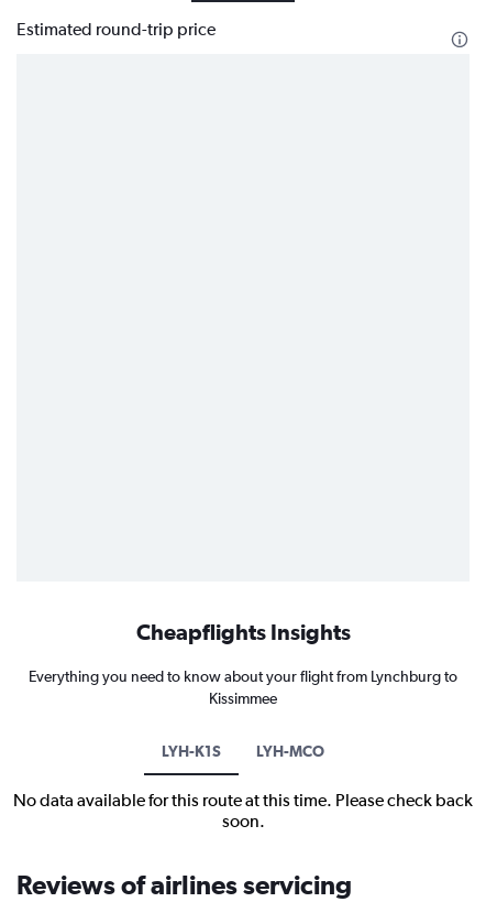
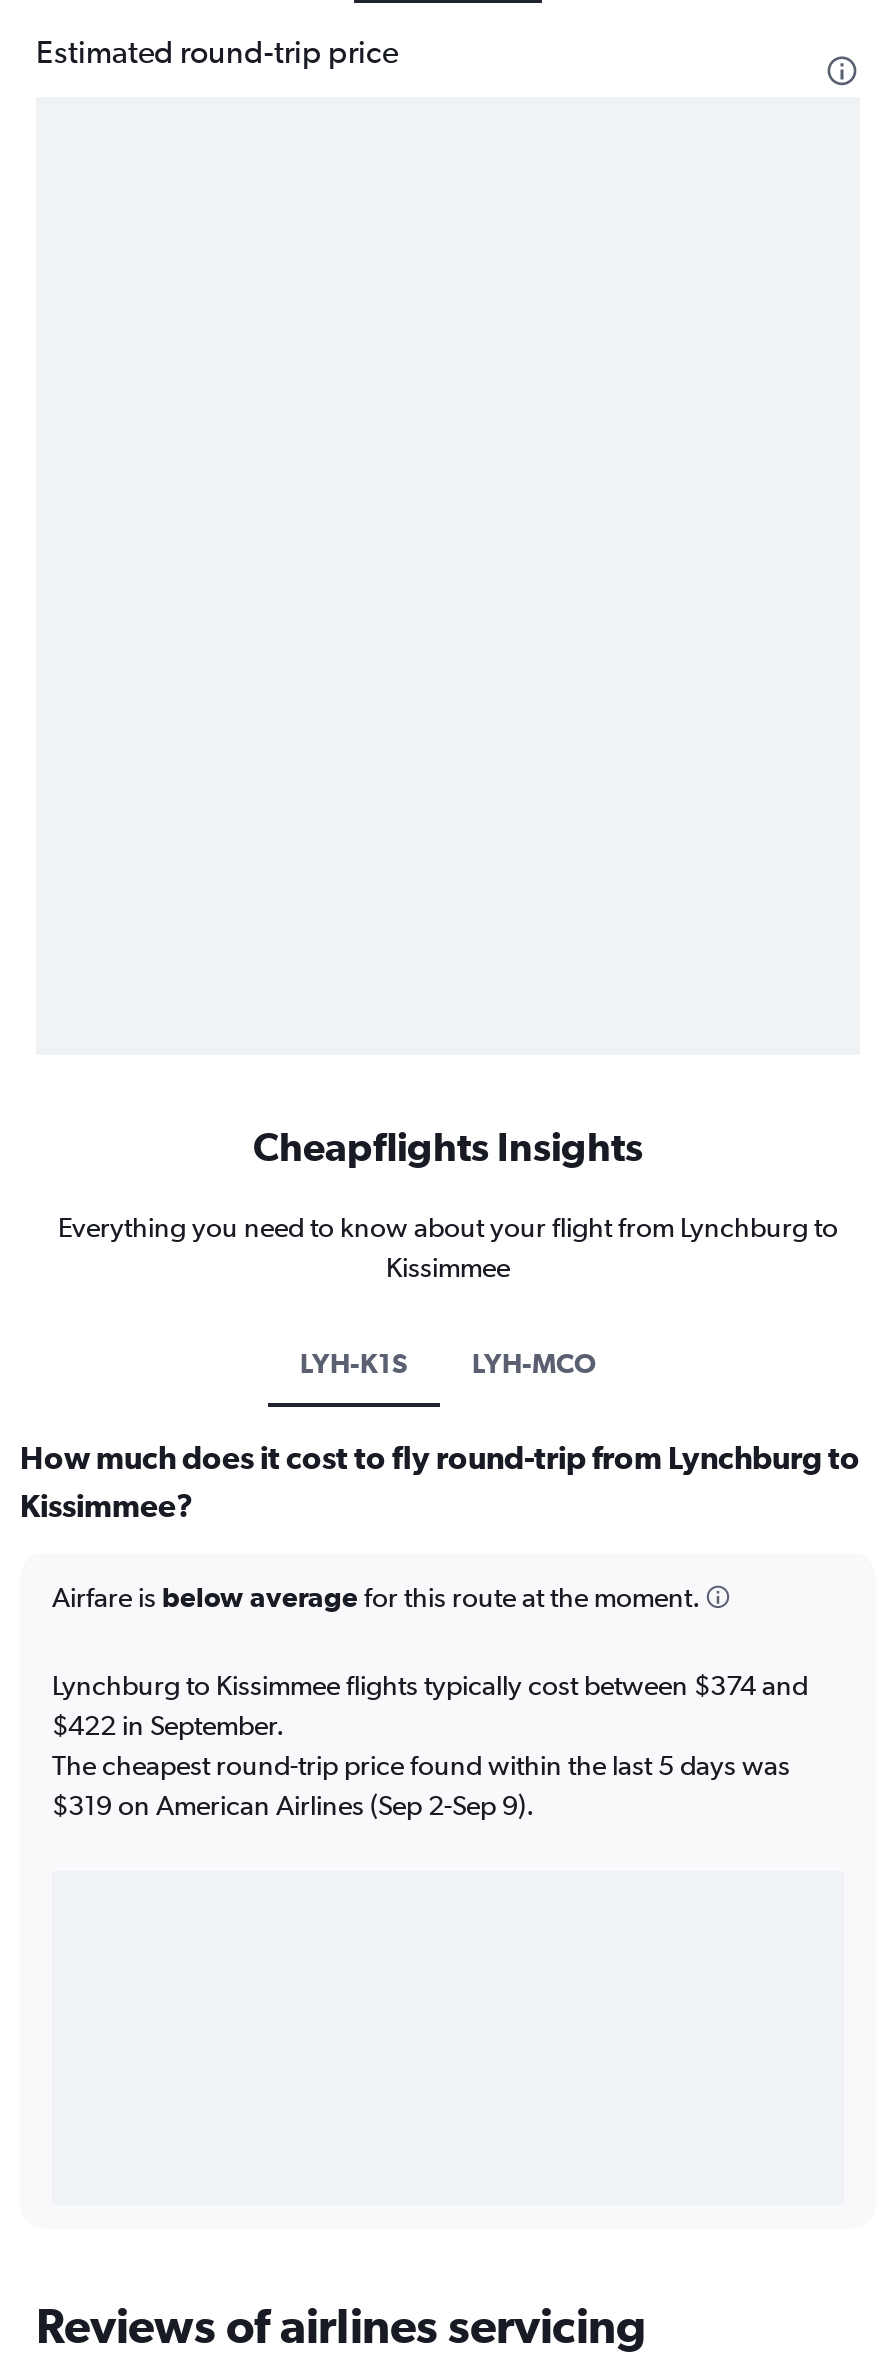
- No data available for this route at this time. Please check back
- soon.
+ How much does it cost to fly round-trip from Lynchburg to
+ Kissimmee?
+ Airfare is below average for this route at the moment.
+ Lynchburg to Kissimmee flights typically cost between $374 and
+ $422 in September.
+ The cheapest round-trip price found within the last 5 days was
+ $319 on American Airlines (Sep 2-Sep 9).
